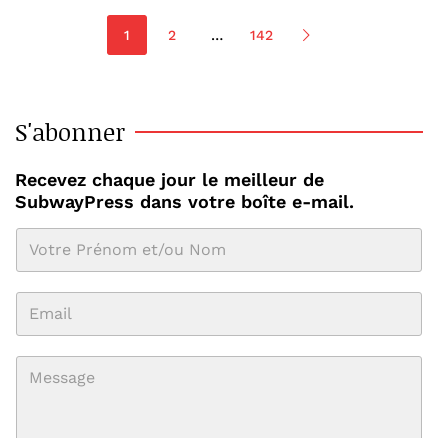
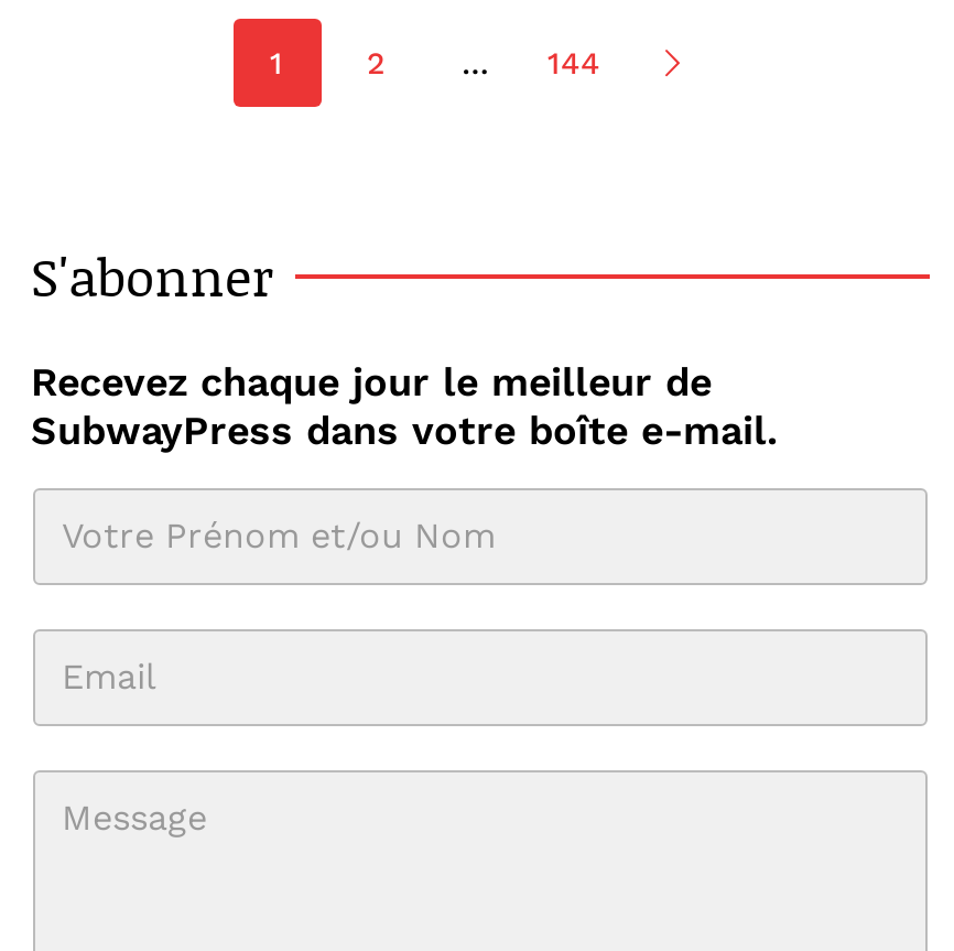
- 142
+ 144
